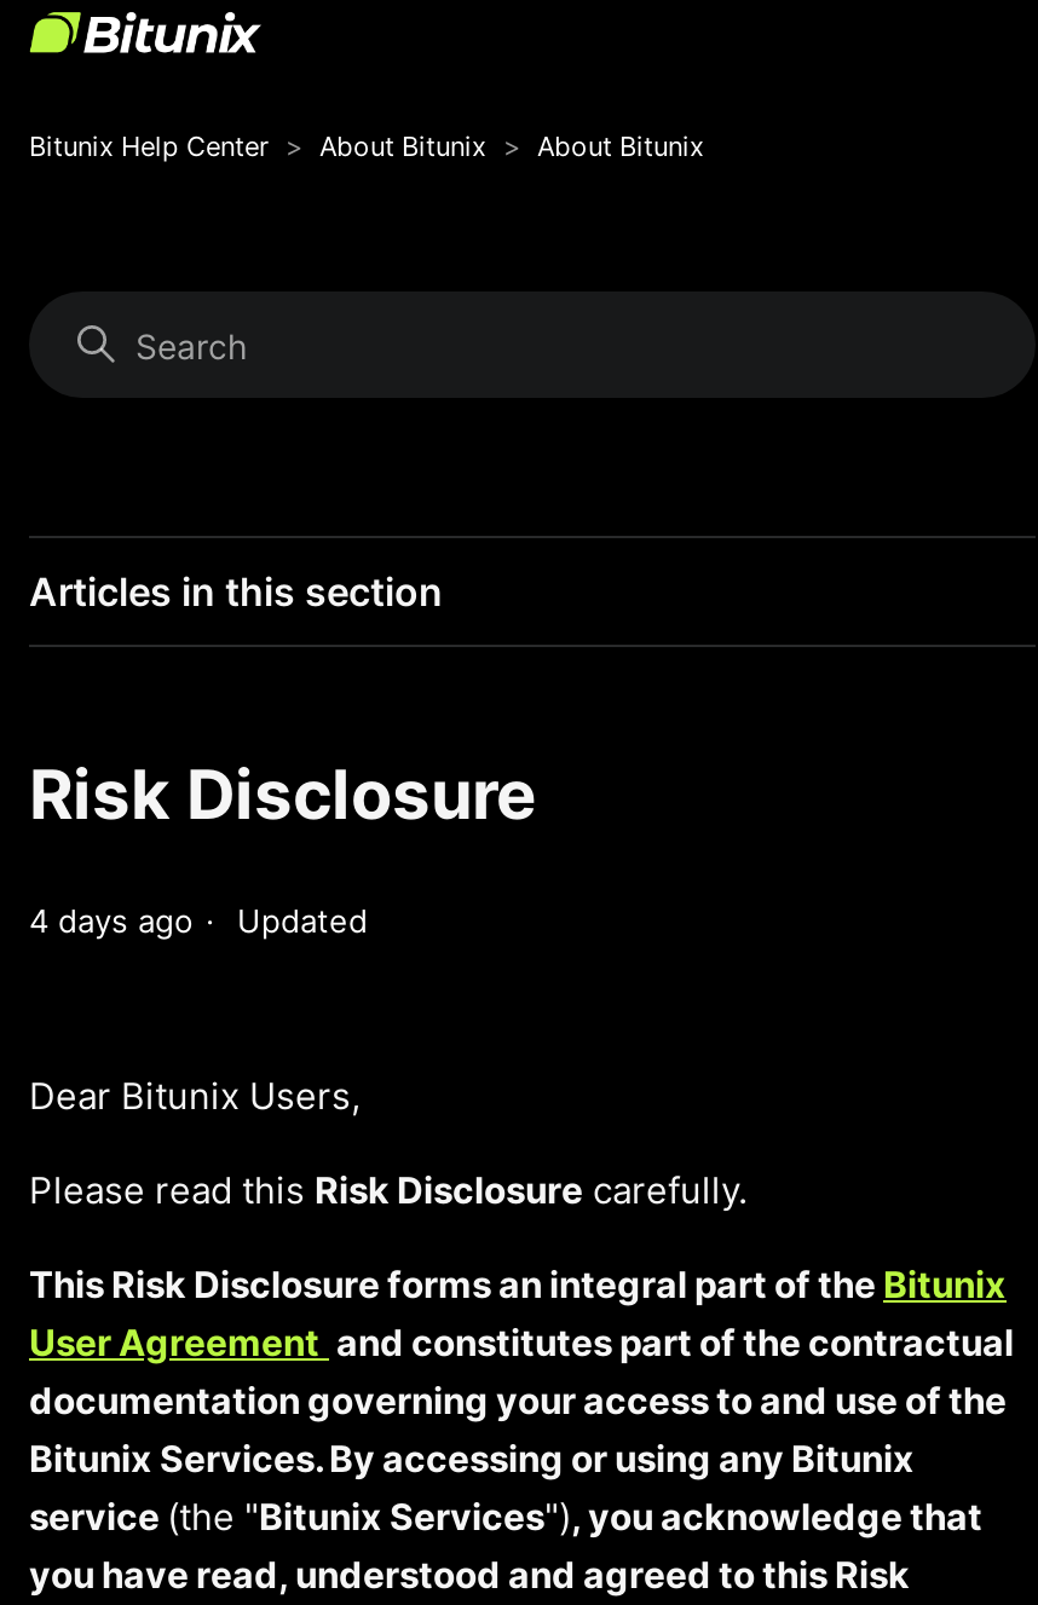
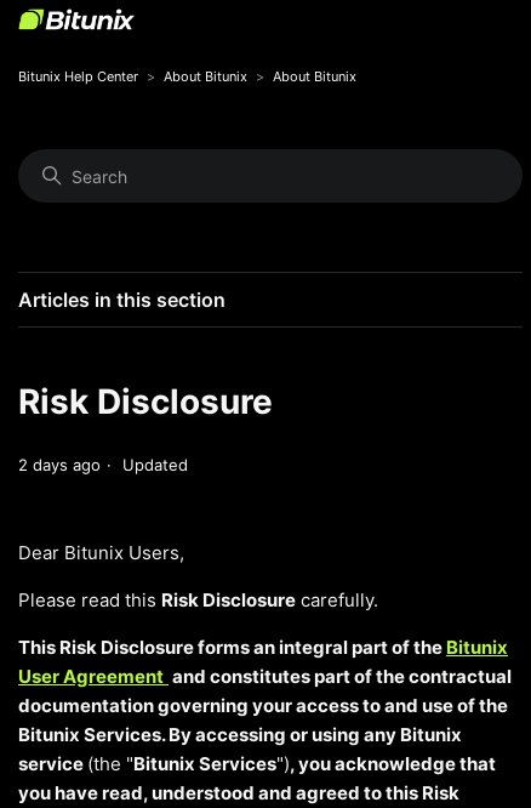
- 4 days ago Updated
+ 2 days ago Updated
